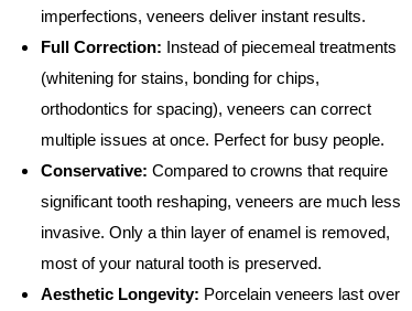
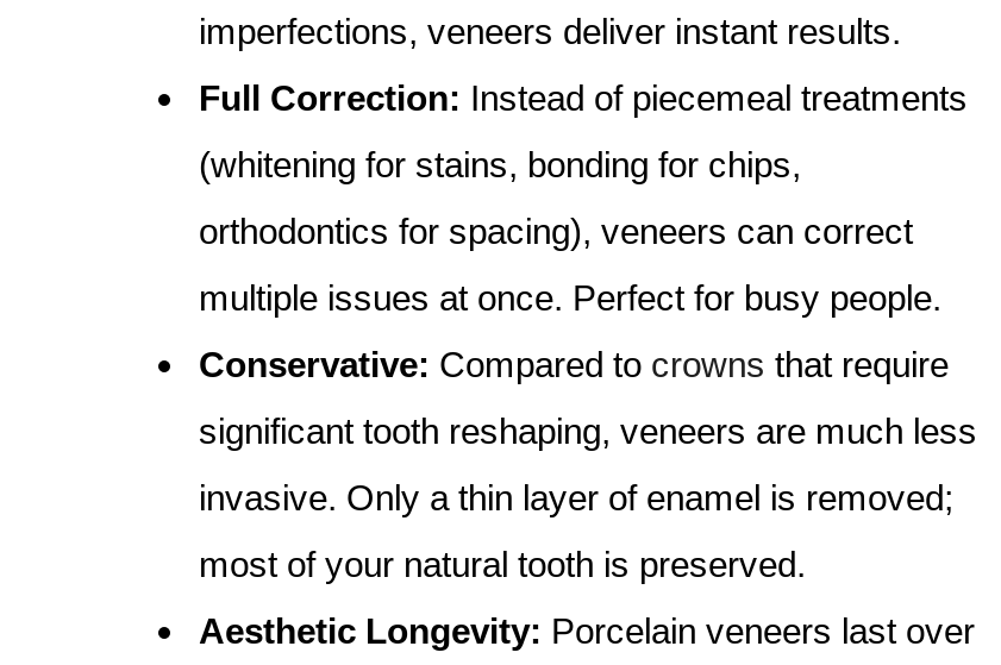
- invasive. Only a thin layer of enamel is removed,
+ invasive. Only a thin layer of enamel is removed;
